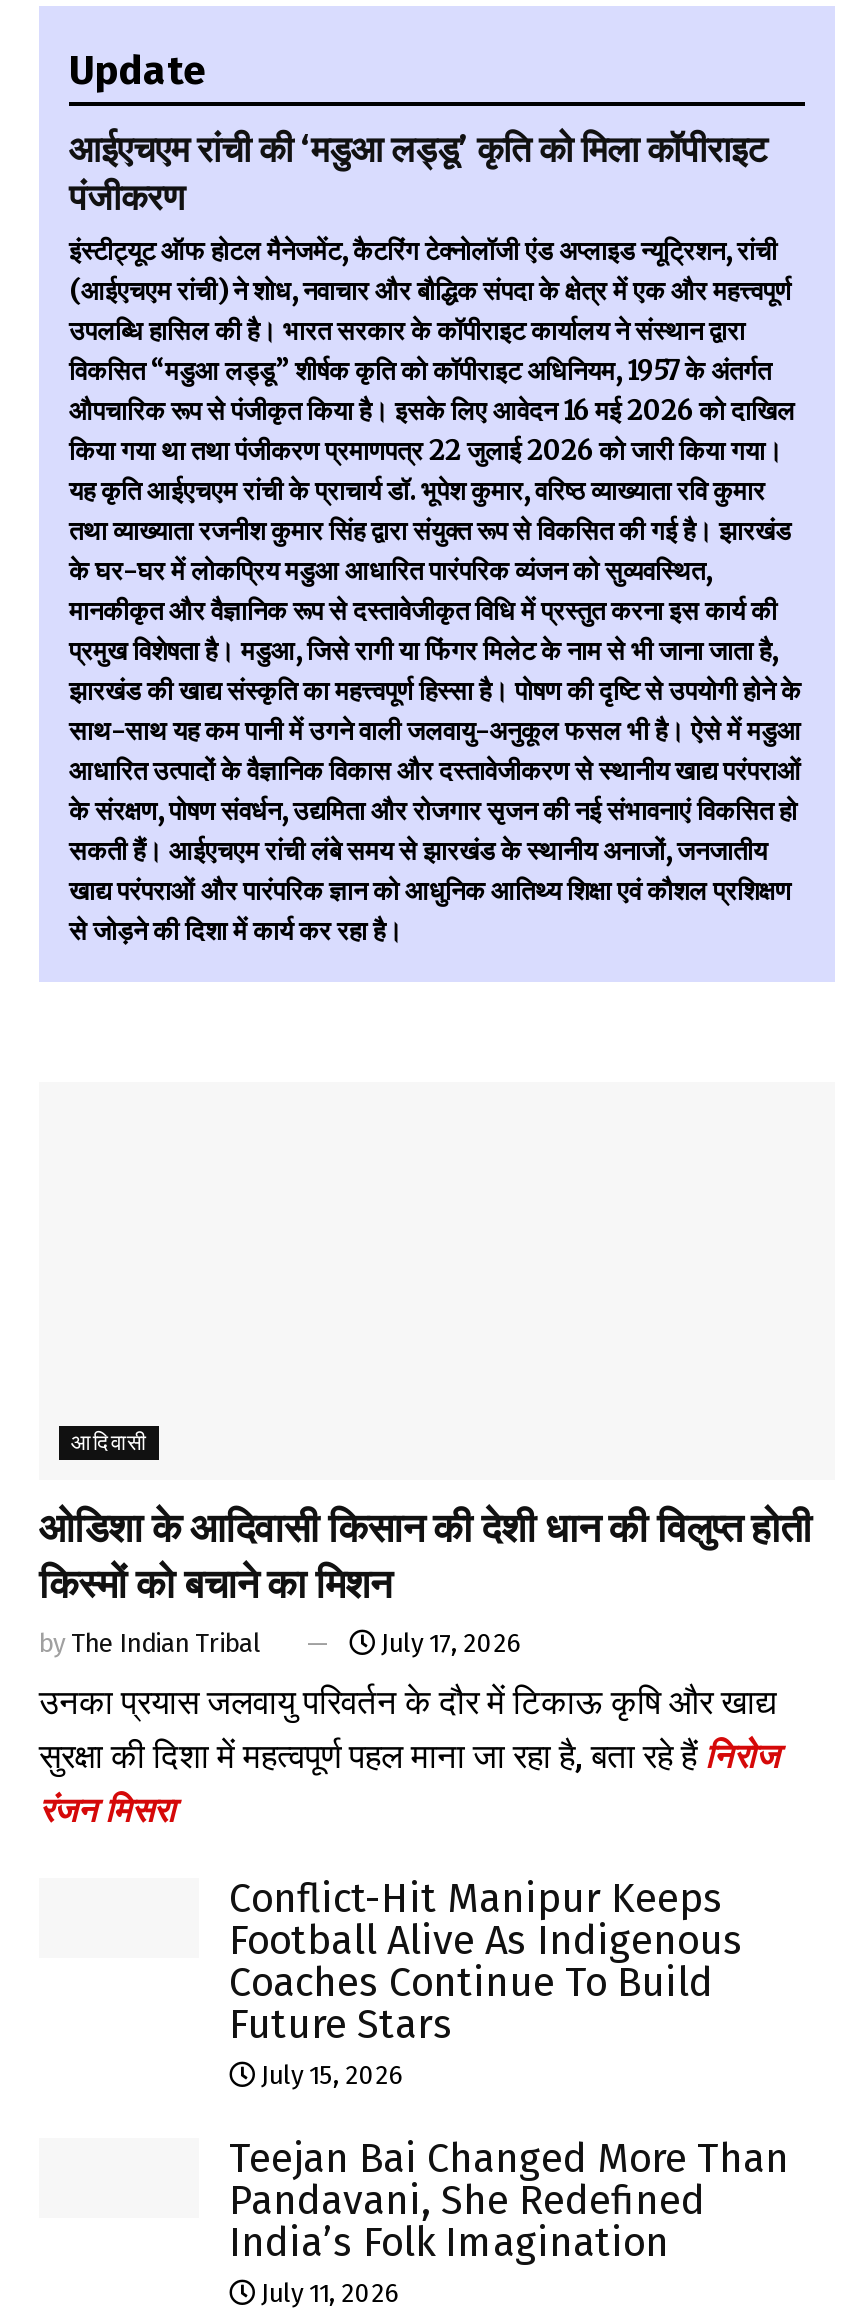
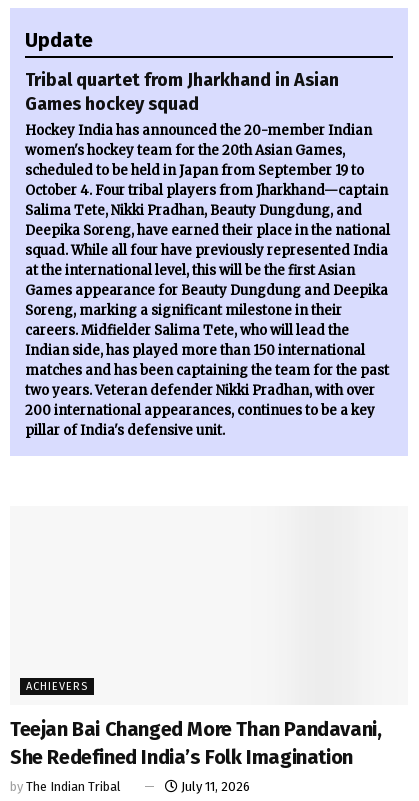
- आईएचएम रांची की ‘मडुआ लड्डू’ कृति को मिला कॉपीराइट
- पंजीकरण
- इंस्टीट्यूट ऑफ होटल मैनेजमेंट, कैटरिंग टेक्नोलॉजी एंड अप्लाइड न्यूट्रिशन, रांची
- (आईएचएम रांची) ने शोध, नवाचार और बौद्धिक संपदा के क्षेत्र में एक और महत्त्वपूर्ण
- उपलब्धि हासिल की है। भारत सरकार के कॉपीराइट कार्यालय ने संस्थान द्वारा
- विकसित “मडुआ लड्डू” शीर्षक कृति को कॉपीराइट अधिनियम, 1957 के अंतर्गत
- औपचारिक रूप से पंजीकृत किया है। इसके लिए आवेदन 16 मई 2026 को दाखिल
- किया गया था तथा पंजीकरण प्रमाणपत्र 22 जुलाई 2026 को जारी किया गया।
- यह कृति आईएचएम रांची के प्राचार्य डॉ. भूपेश कुमार, वरिष्ठ व्याख्याता रवि कुमार
- तथा व्याख्याता रजनीश कुमार सिंह द्वारा संयुक्त रूप से विकसित की गई है। झारखंड
- के घर-घर में लोकप्रिय मडुआ आधारित पारंपरिक व्यंजन को सुव्यवस्थित,
- मानकीकृत और वैज्ञानिक रूप से दस्तावेजीकृत विधि में प्रस्तुत करना इस कार्य की
- प्रमुख विशेषता है। मडुआ, जिसे रागी या फिंगर मिलेट के नाम से भी जाना जाता है,
- झारखंड की खाद्य संस्कृति का महत्त्वपूर्ण हिस्सा है। पोषण की दृष्टि से उपयोगी होने के
- साथ-साथ यह कम पानी में उगने वाली जलवायु-अनुकूल फसल भी है। ऐसे में मडुआ
- आधारित उत्पादों के वैज्ञानिक विकास और दस्तावेजीकरण से स्थानीय खाद्य परंपराओं
- के संरक्षण, पोषण संवर्धन, उद्यमिता और रोजगार सृजन की नई संभावनाएं विकसित हो
- सकती हैं। आईएचएम रांची लंबे समय से झारखंड के स्थानीय अनाजों, जनजातीय
- खाद्य परंपराओं और पारंपरिक ज्ञान को आधुनिक आतिथ्य शिक्षा एवं कौशल प्रशिक्षण
- से जोड़ने की दिशा में कार्य कर रहा है।
+ Tribal quartet from Jharkhand in Asian
+ Games hockey squad
+ Hockey India has announced the 20-member Indian
+ women's hockey team for the 20th Asian Games,
+ scheduled to be held in Japan from September 19 to
+ October 4. Four tribal players from Jharkhand—captain
+ Salima Tete, Nikki Pradhan, Beauty Dungdung, and
+ Deepika Soreng, have earned their place in the national
+ squad. While all four have previously represented India
+ at the international level, this will be the first Asian
+ Games appearance for Beauty Dungdung and Deepika
+ Soreng, marking a significant milestone in their
+ careers. Midfielder Salima Tete, who will lead the
+ Indian side, has played more than 150 international
+ matches and has been captaining the team for the past
+ two years. Veteran defender Nikki Pradhan, with over
+ 200 international appearances, continues to be a key
+ pillar of India's defensive unit.

- आदिवासी
+ ACHIEVERS

- ओडिशा के आदिवासी किसान की देशी धान की विलुप्त होती
- किस्मों को बचाने का मिशन
+ Teejan Bai Changed More Than Pandavani,
+ She Redefined India’s Folk Imagination

- July 17, 2026
- उनका प्रयास जलवायु परिवर्तन के दौर में टिकाऊ कृषि और खाद्य
- सुरक्षा की दिशा में महत्वपूर्ण पहल माना जा रहा है, बता रहे हैं निरोज
- रंजन मिसरा
- Conflict-Hit Manipur Keeps
- Football Alive As Indigenous
- Coaches Continue To Build
- Future Stars
- July 15, 2026
- Teejan Bai Changed More Than
- Pandavani, She Redefined
- India’s Folk Imagination
